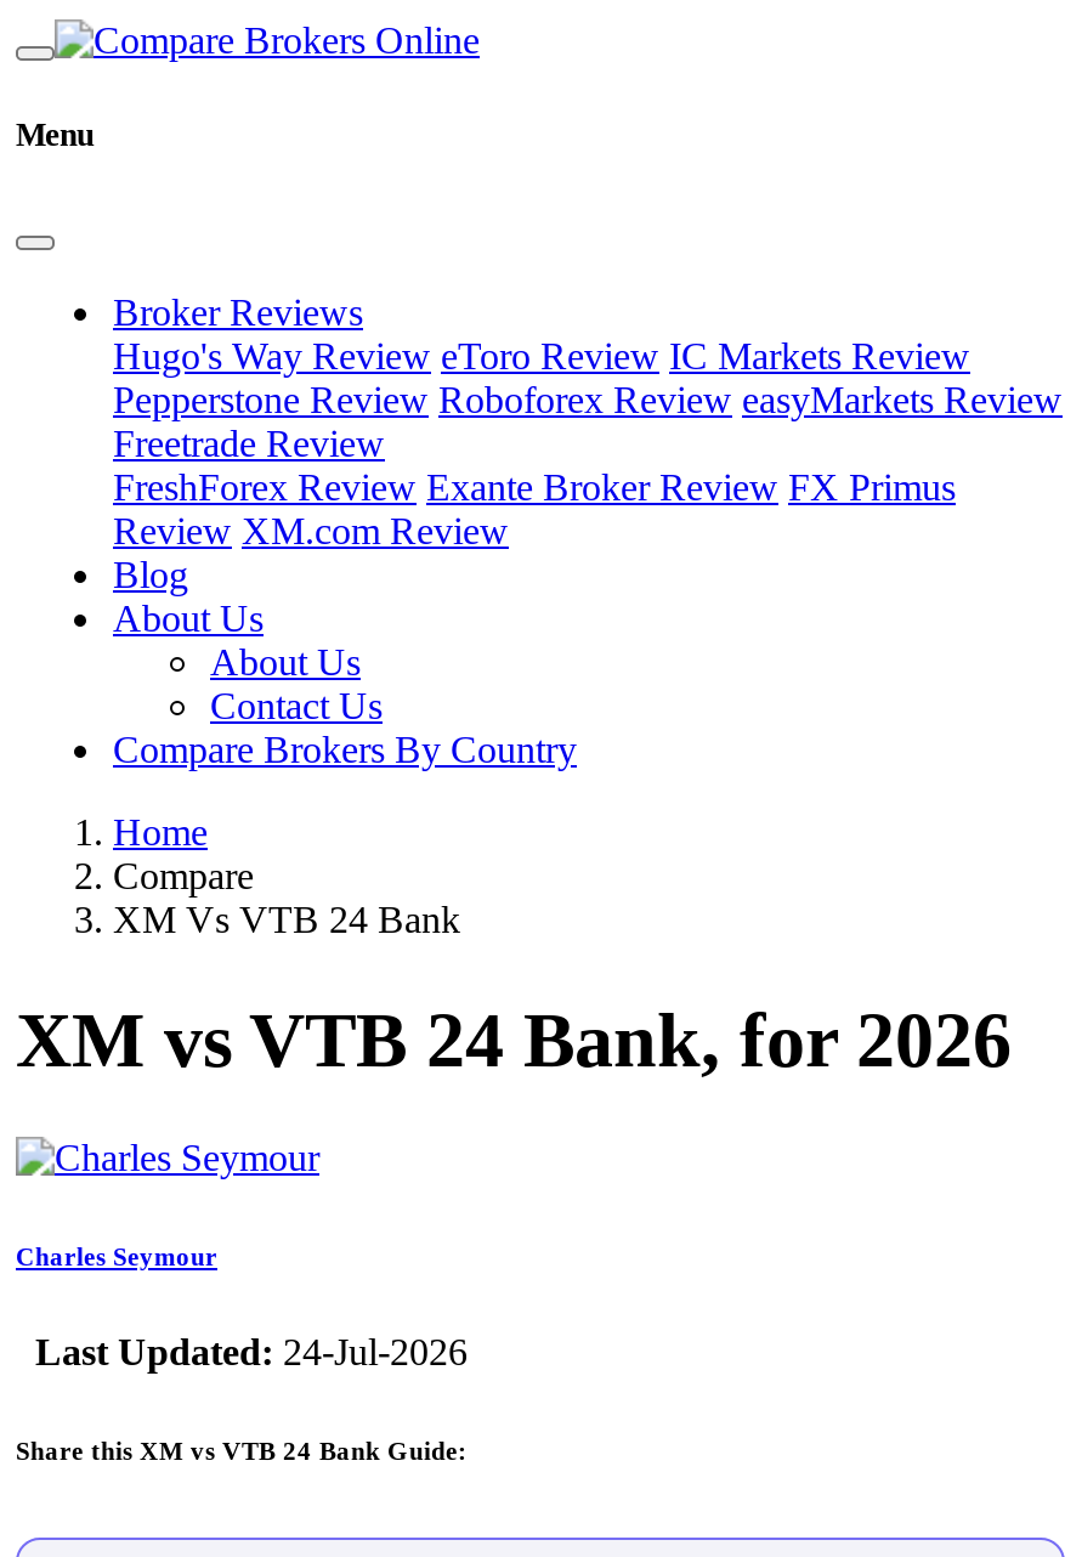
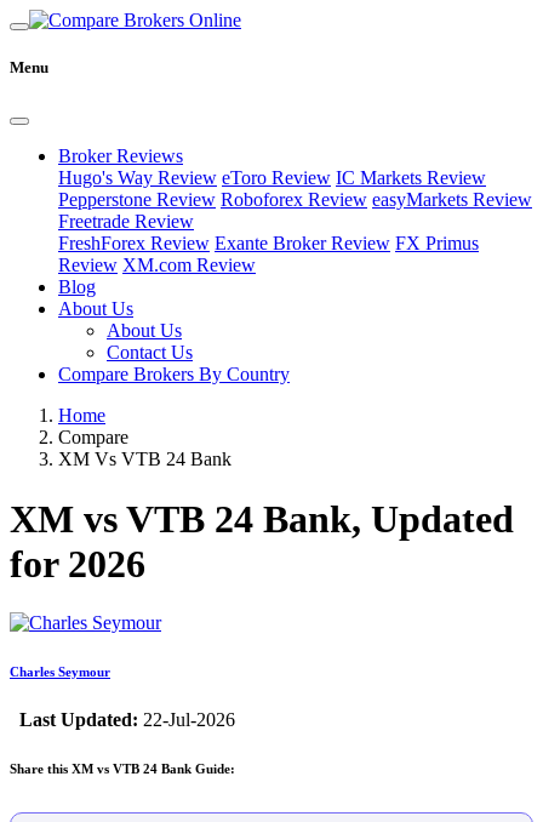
- XM vs VTB 24 Bank, for 2026
+ XM vs VTB 24 Bank, Updated
+ for 2026

- Last Updated: 24-Jul-2026
+ Last Updated: 22-Jul-2026
